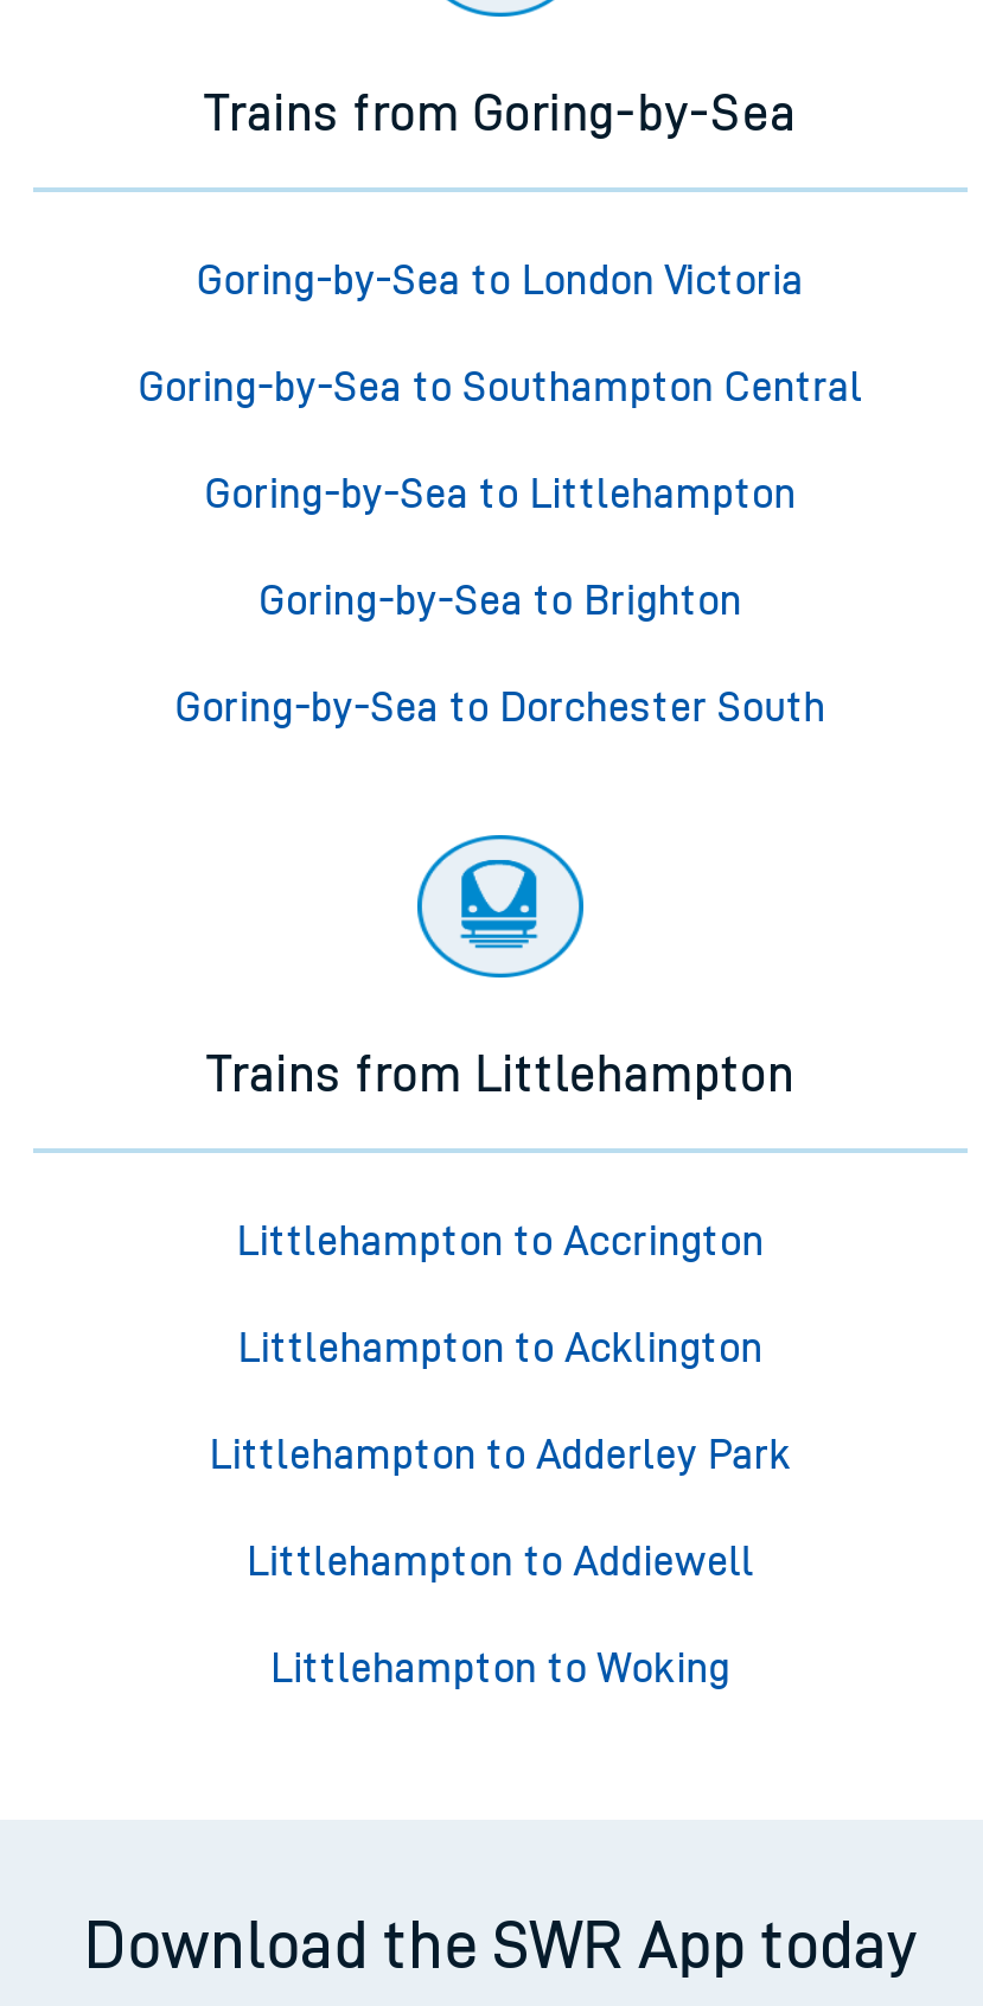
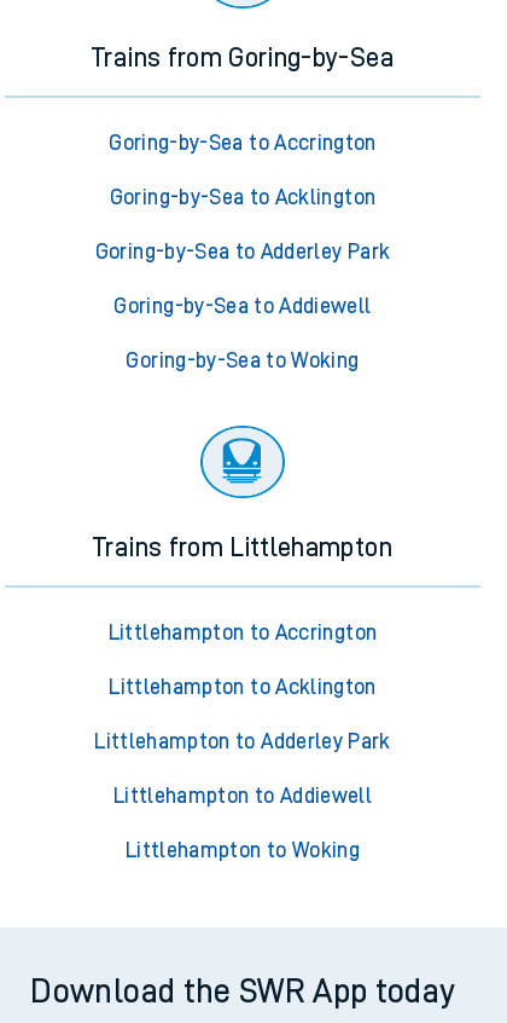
- Goring-by-Sea to London Victoria
+ Goring-by-Sea to Accrington

- Goring-by-Sea to Southampton Central
+ Goring-by-Sea to Acklington

- Goring-by-Sea to Littlehampton
+ Goring-by-Sea to Adderley Park

- Goring-by-Sea to Brighton
+ Goring-by-Sea to Addiewell

- Goring-by-Sea to Dorchester South
+ Goring-by-Sea to Woking
